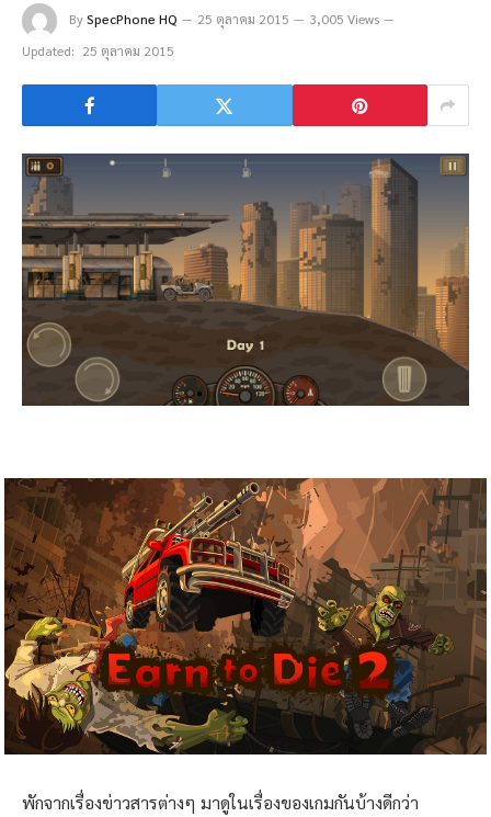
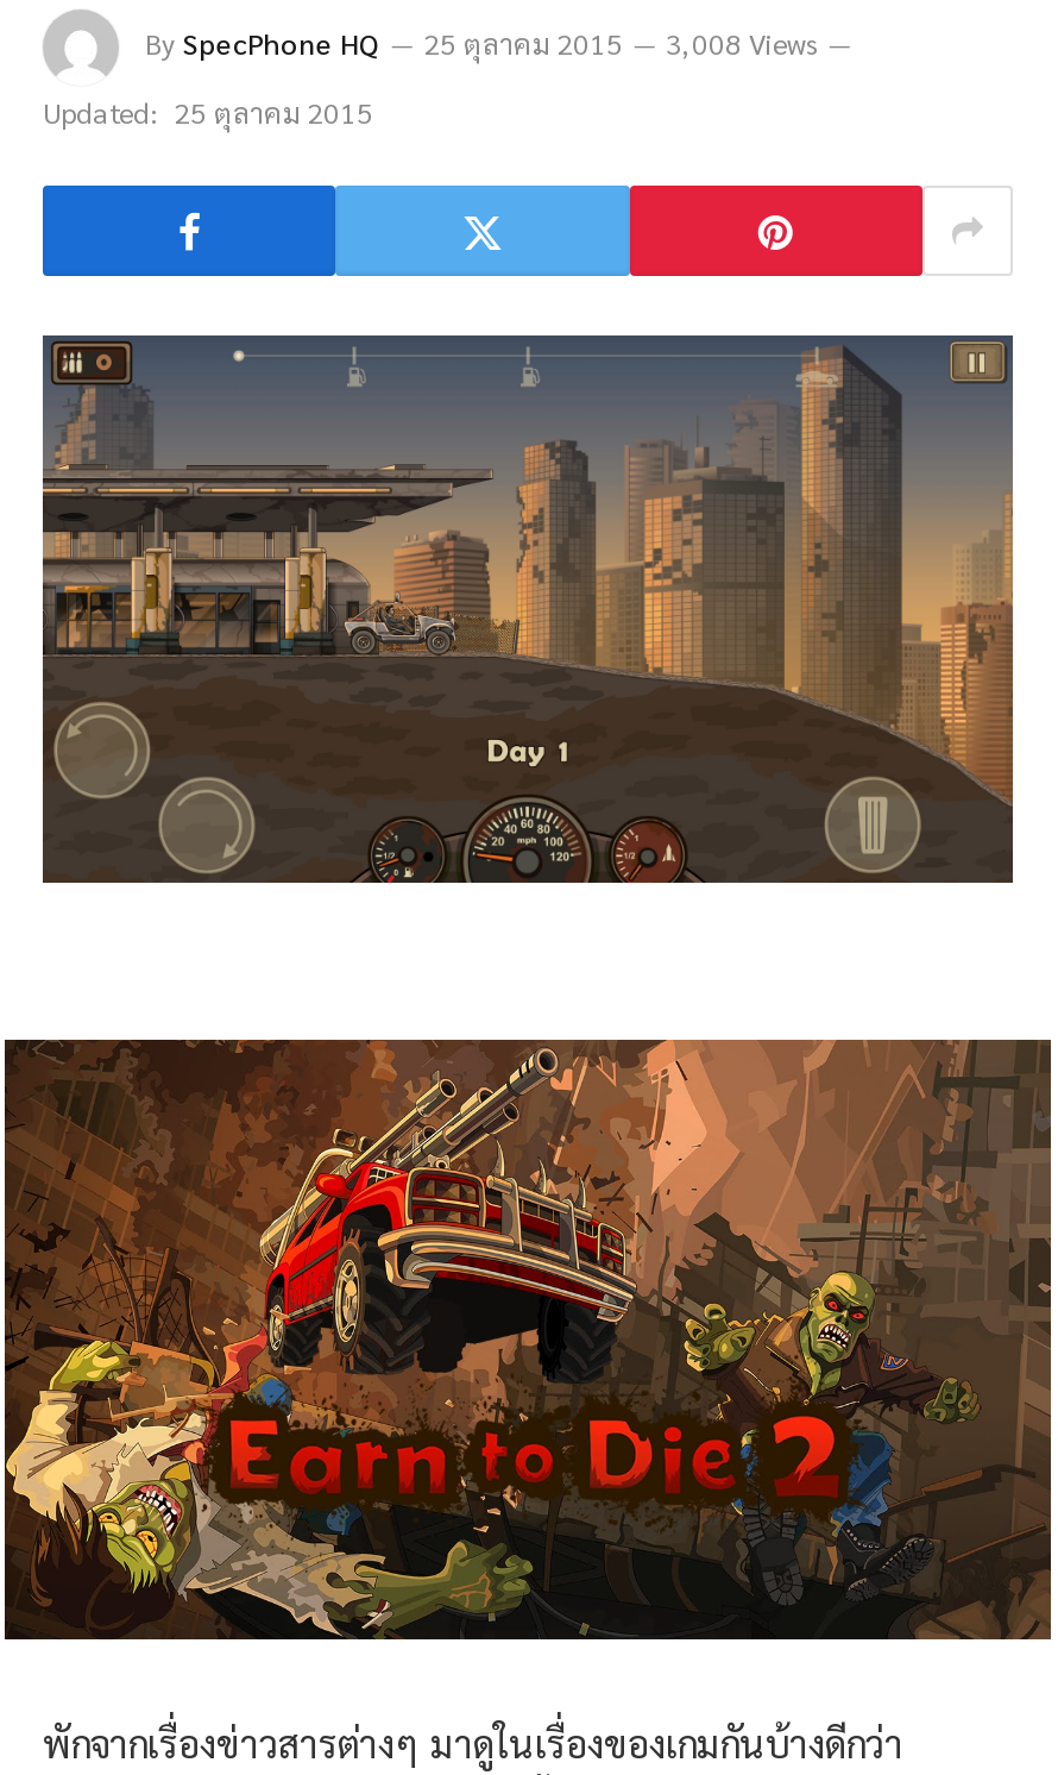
- By SpecPhone HQ 25 ตุลาคม 2015 3,005 Views
+ By SpecPhone HQ 25 ตุลาคม 2015 3,008 Views
